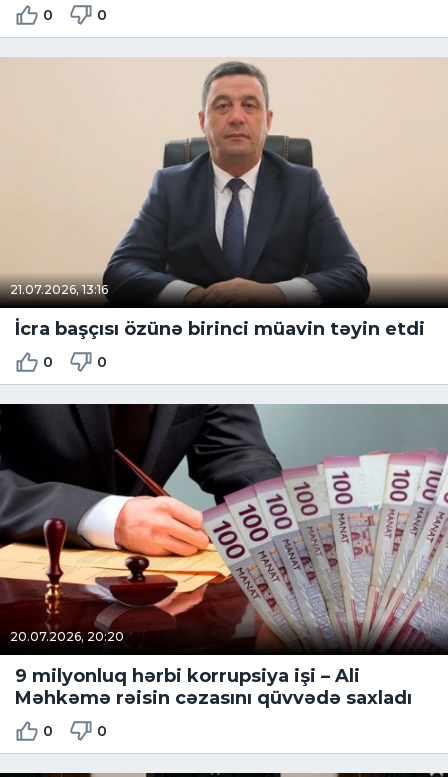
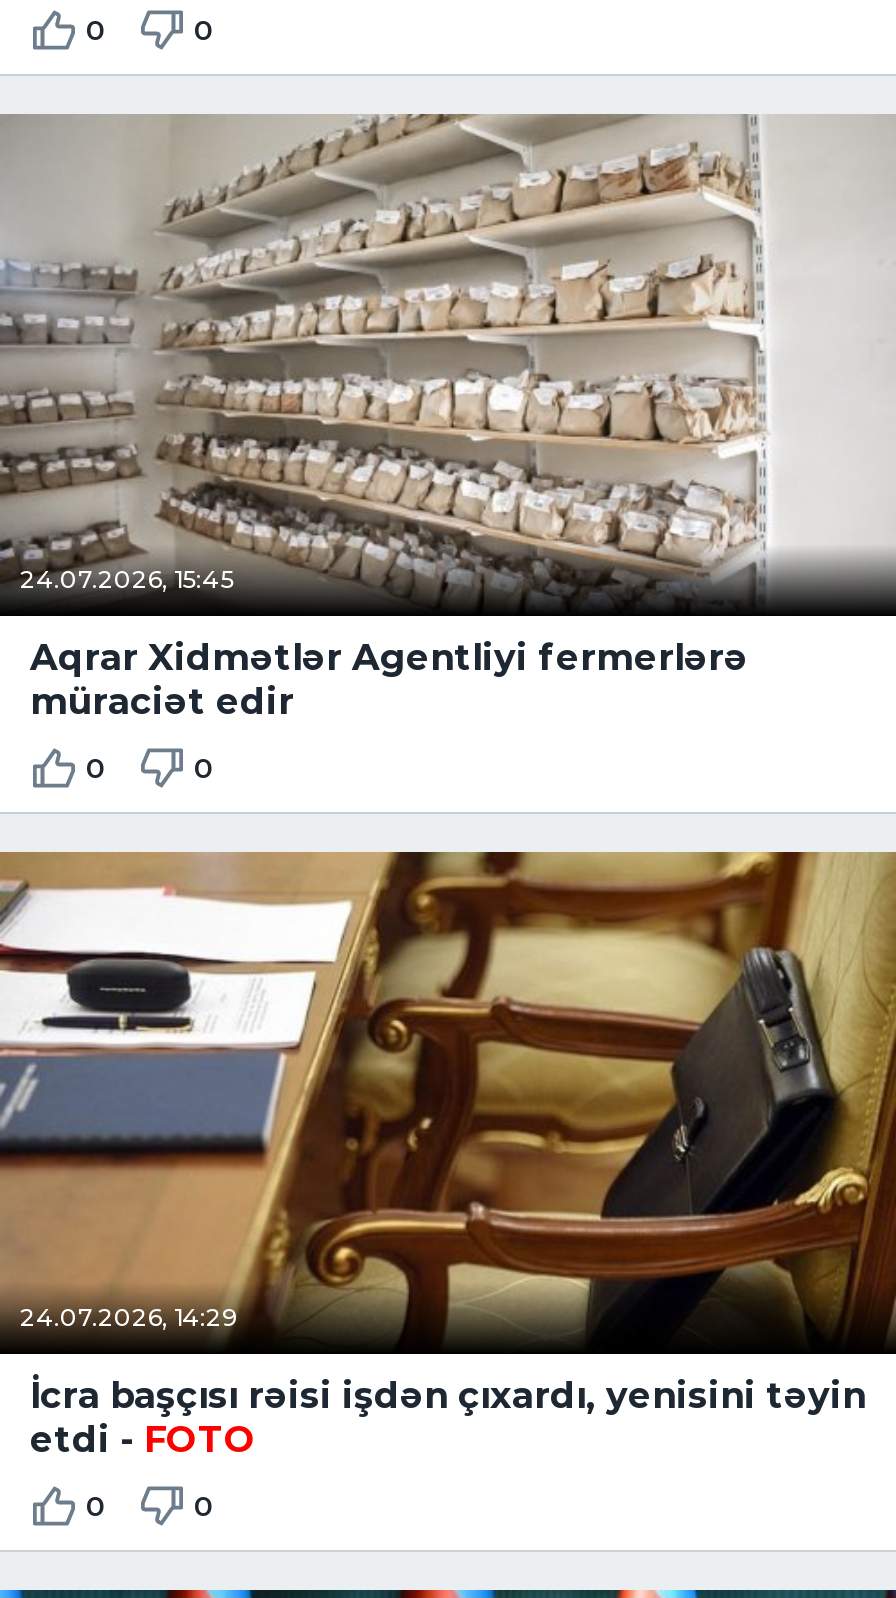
- [image]
- 21.07.2026, 13:16
+ [image]
+ 24.07.2026, 15:45

- İcra başçısı özünə birinci müavin təyin etdi
+ Aqrar Xidmətlər Agentliyi fermerlərə
+ müraciət edir

- [image]
- 20.07.2026, 20:20
+ [image]
+ 24.07.2026, 14:29

- 9 milyonluq hərbi korrupsiya işi – Ali
- Məhkəmə rəisin cəzasını qüvvədə saxladı
+ İcra başçısı rəisi işdən çıxardı, yenisini təyin
+ etdi - FOTO
